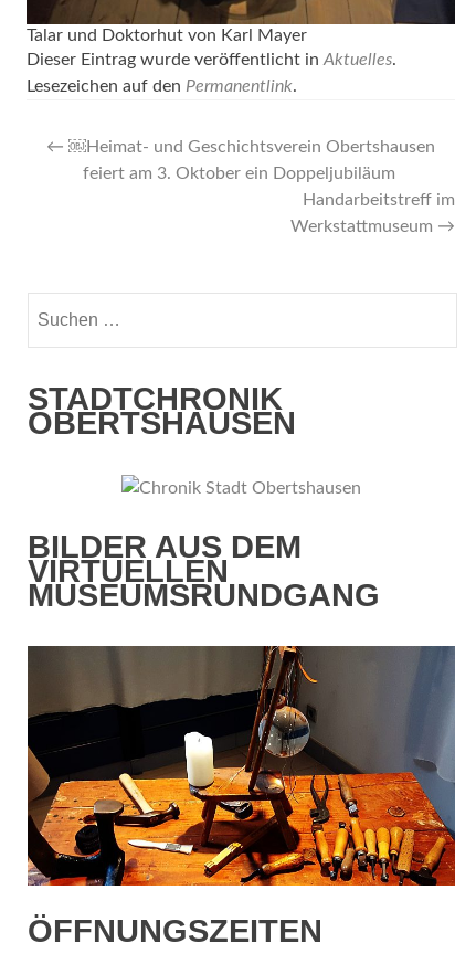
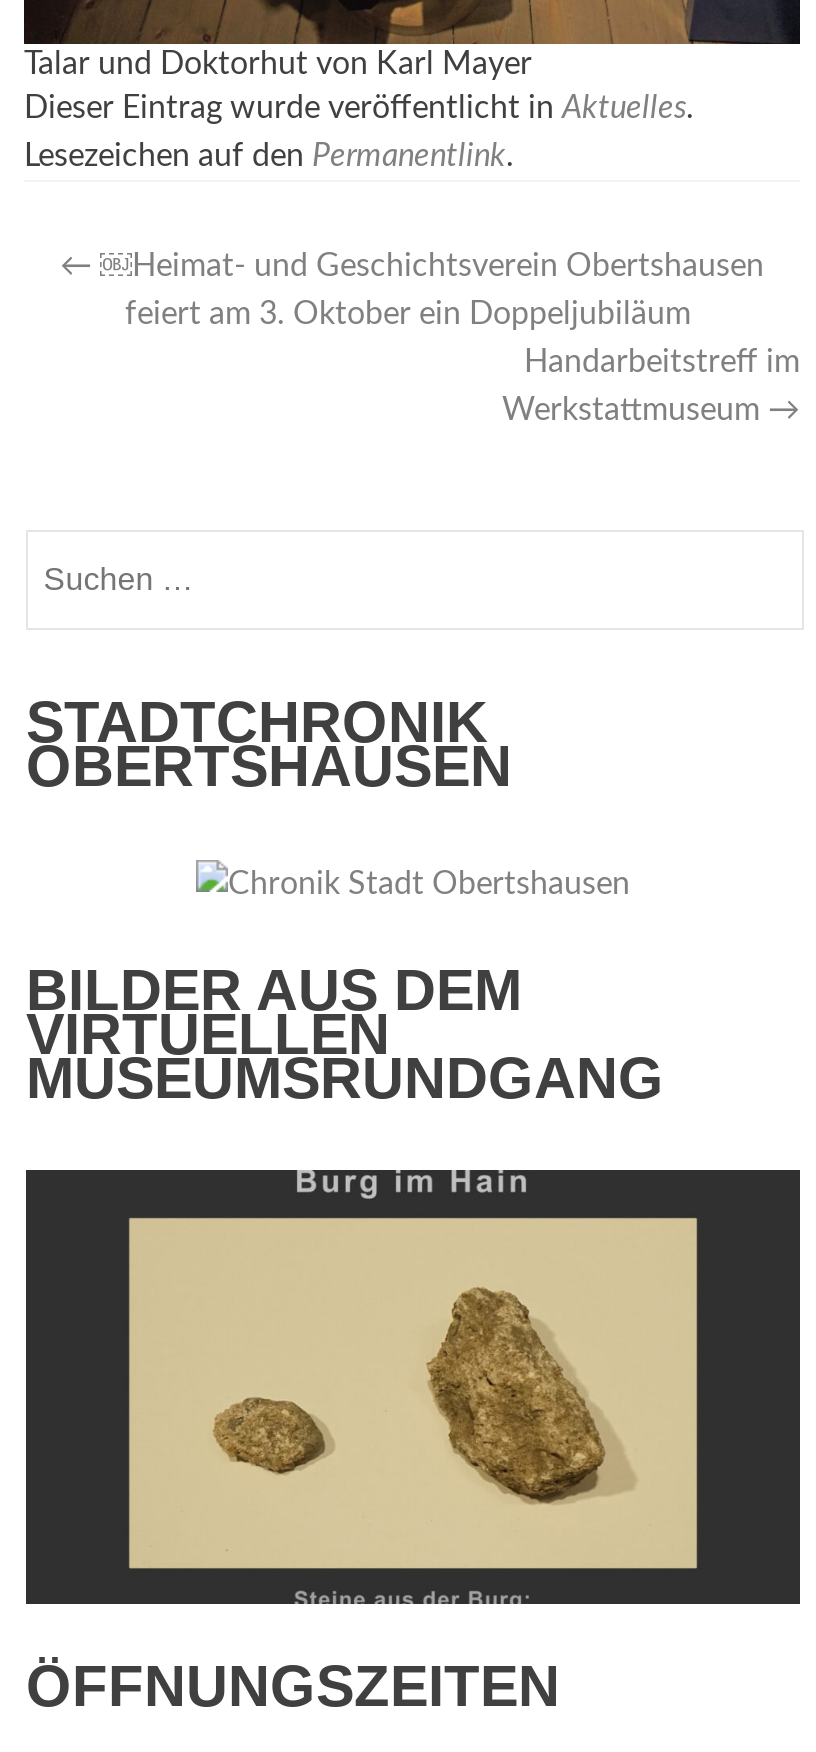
- [image]
+ [image]
